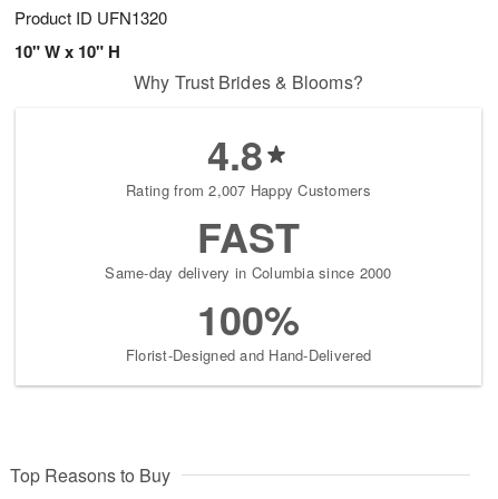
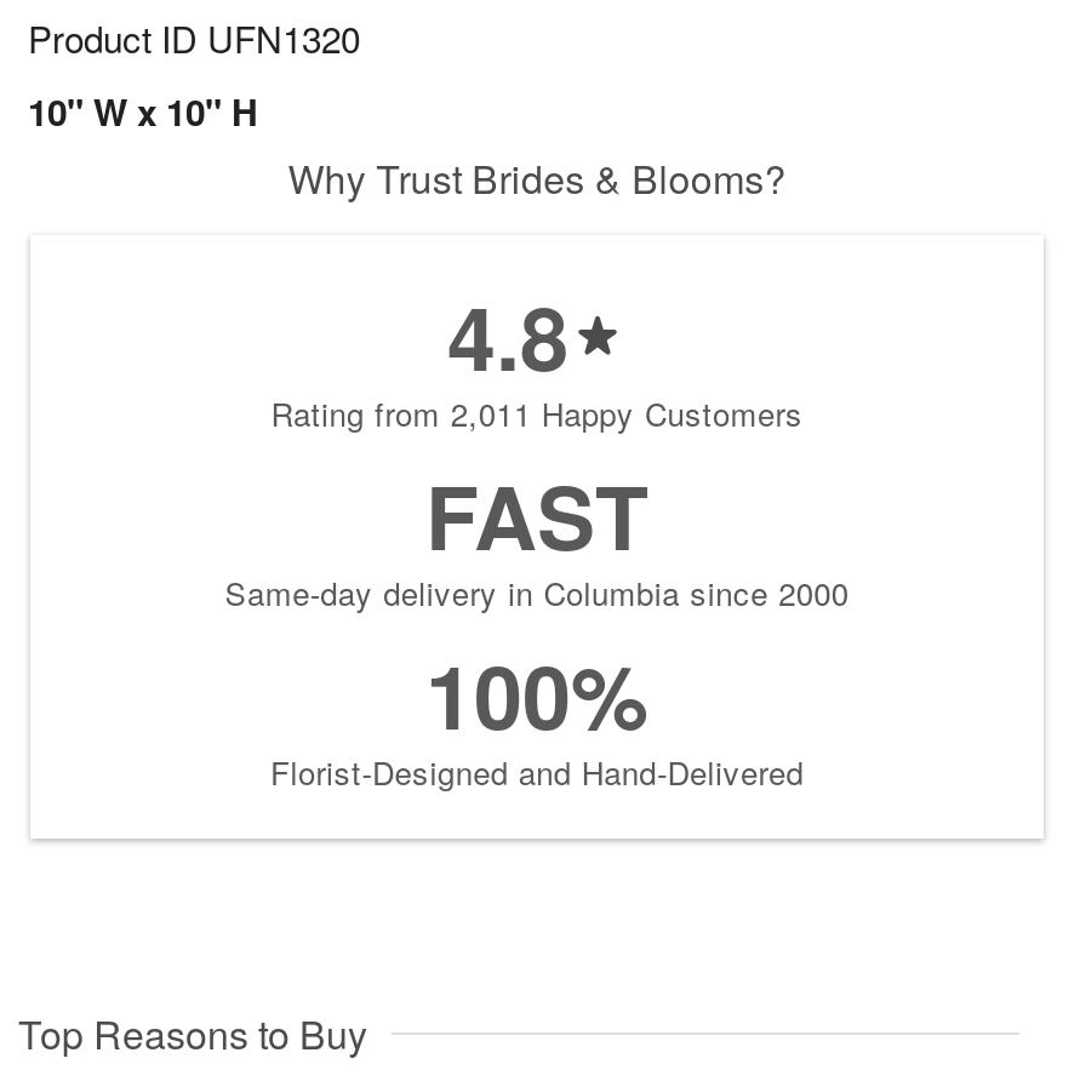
- Rating from 2,007 Happy Customers
+ Rating from 2,011 Happy Customers
